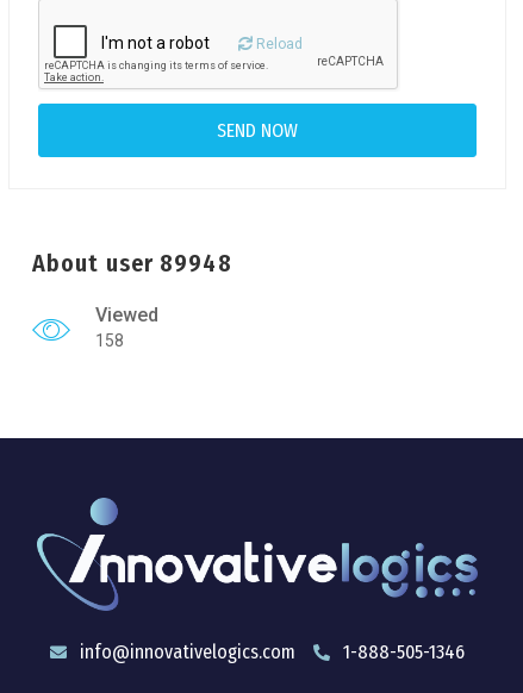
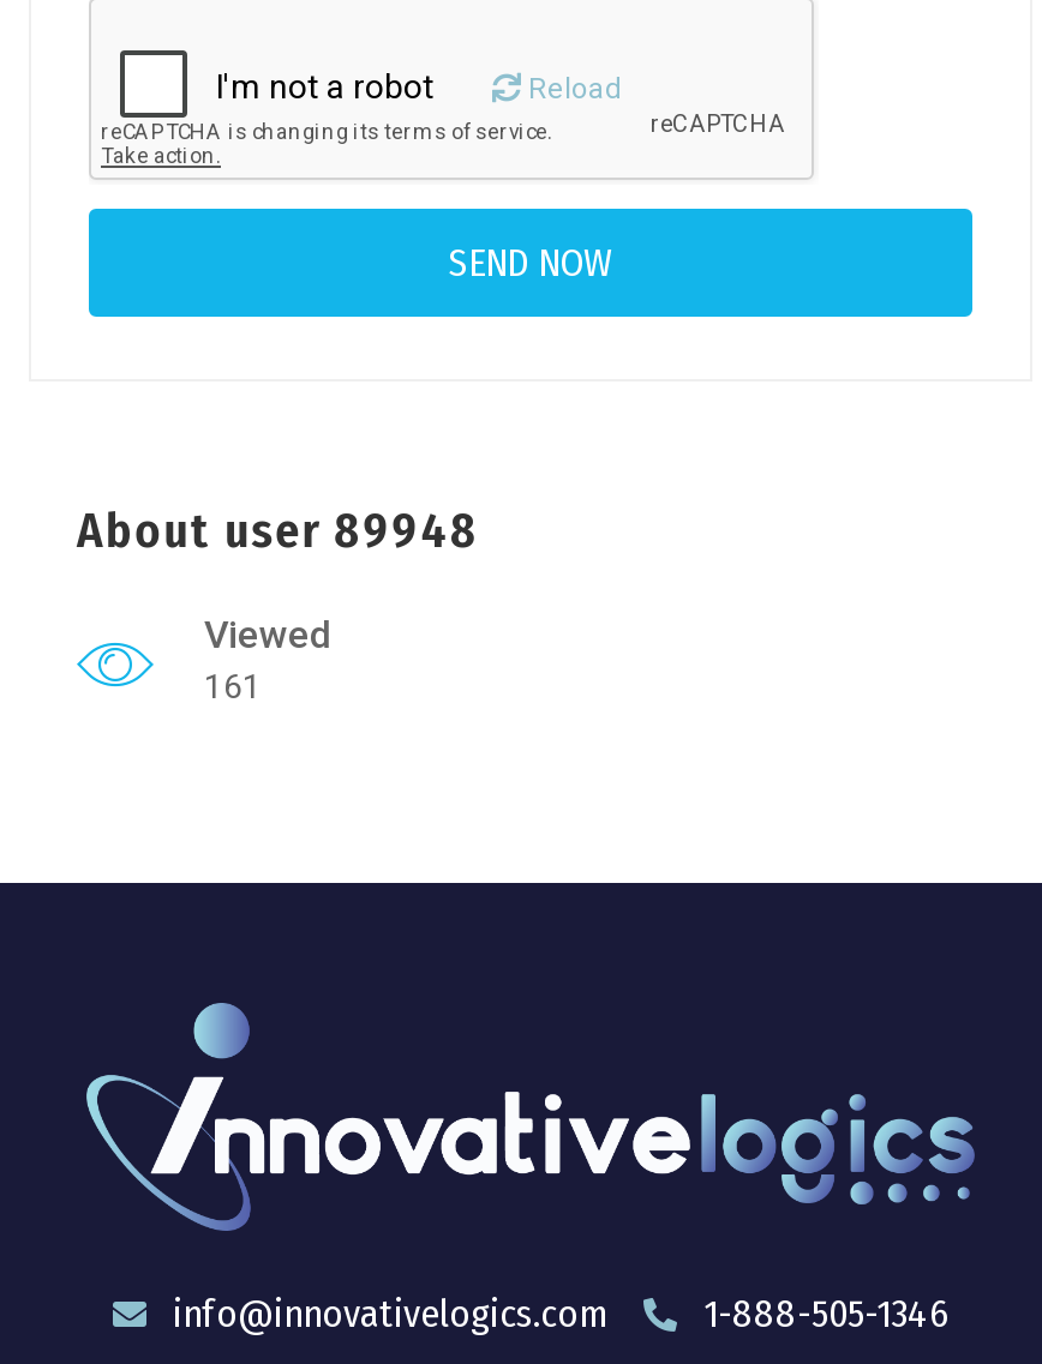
- 158
+ 161
